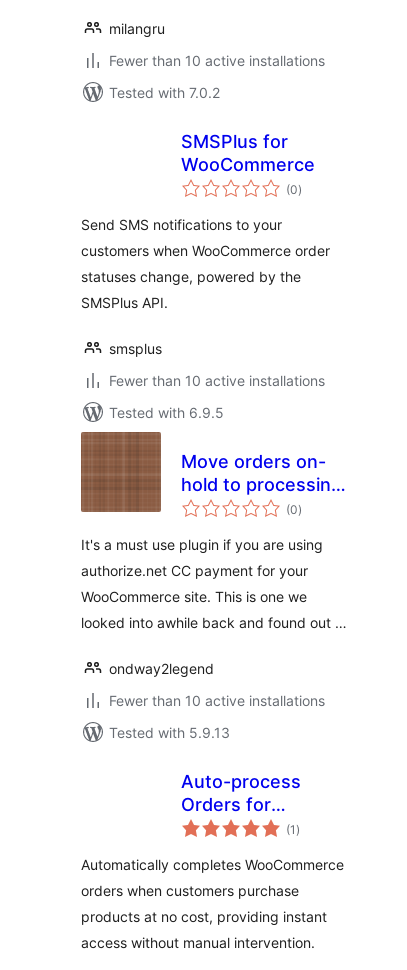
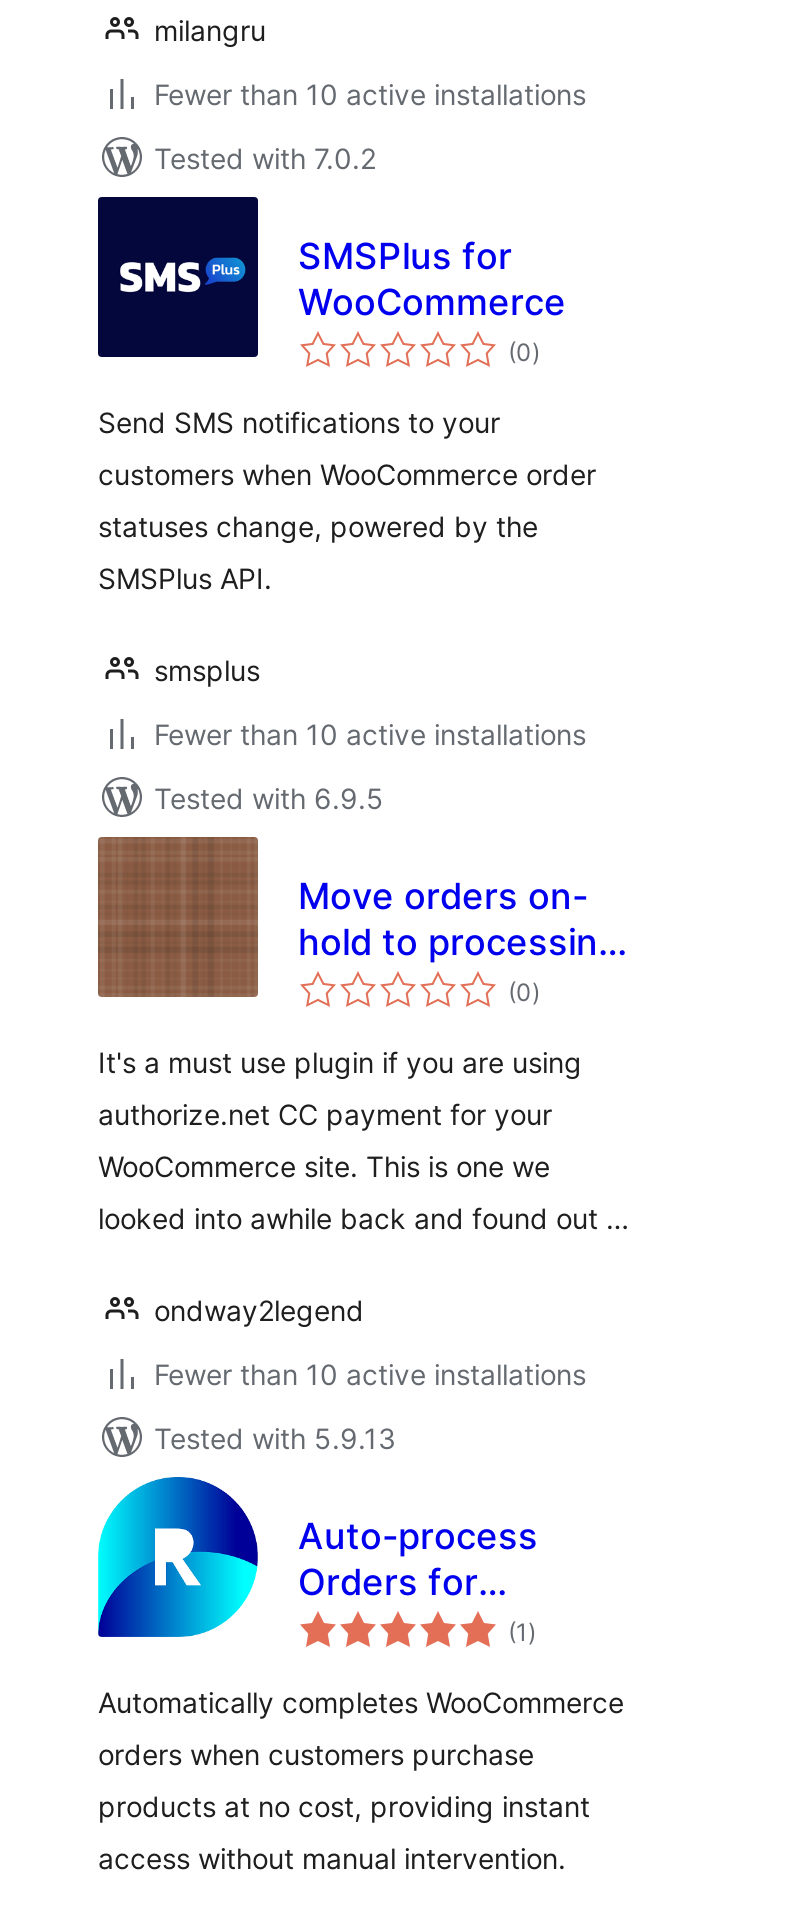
+ [image]

+ [image]
